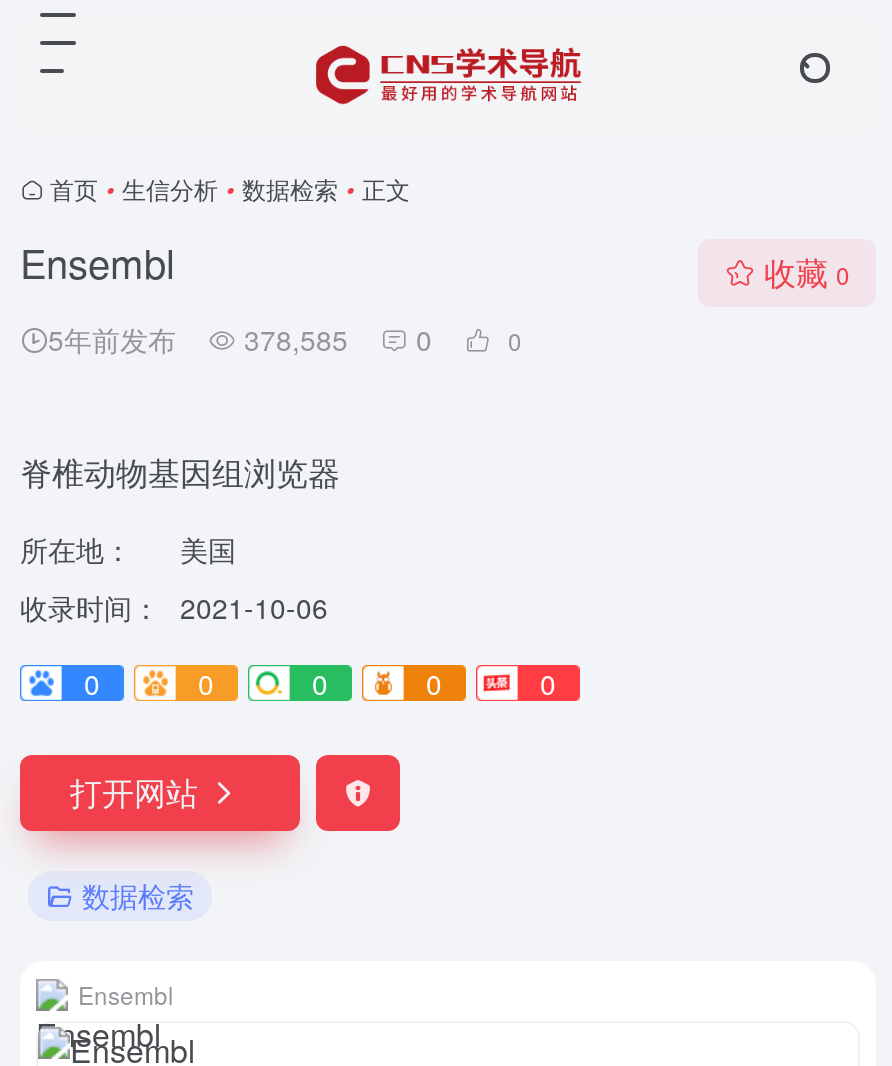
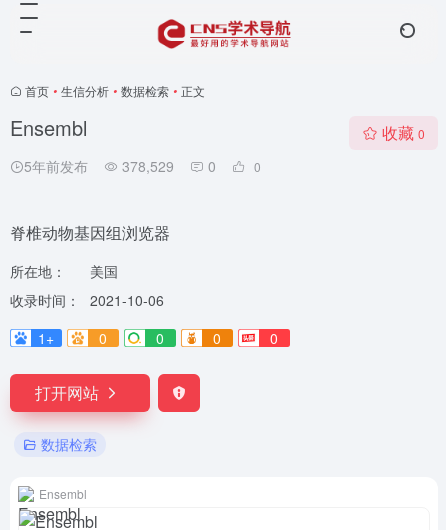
- 5年前发布 378,585 0
+ 5年前发布 378,529 0

- 0
+ 1+
